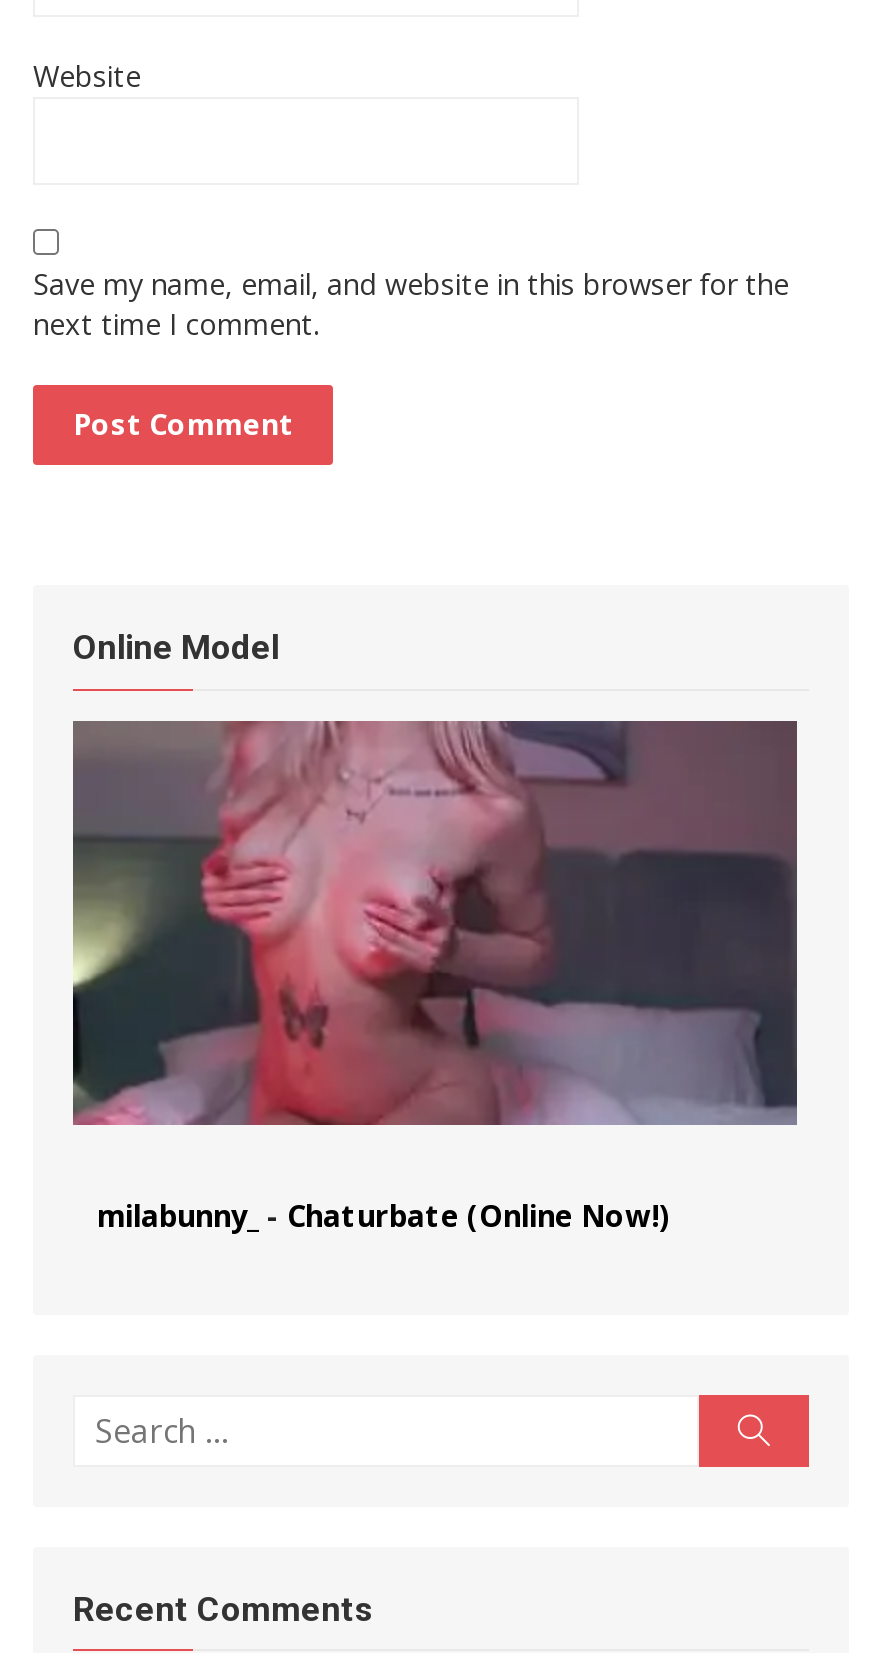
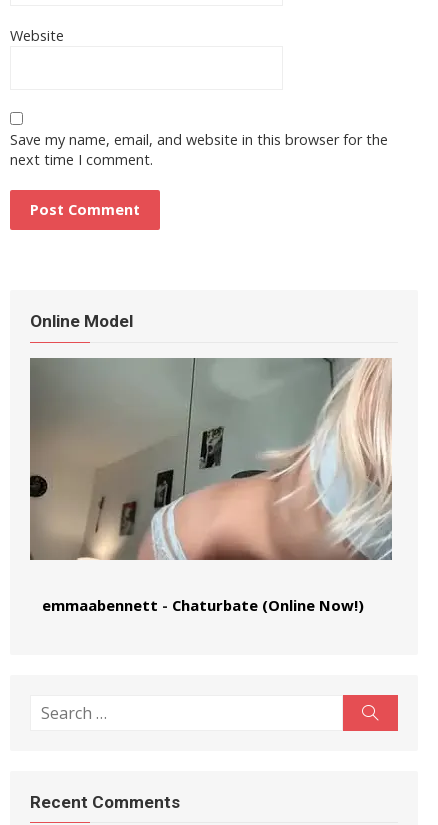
- [image]
- milabunny_ - Chaturbate (Online Now!)
+ [image]
+ emmaabennett - Chaturbate (Online Now!)
